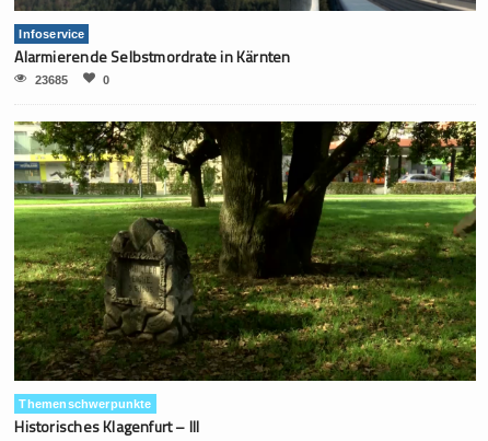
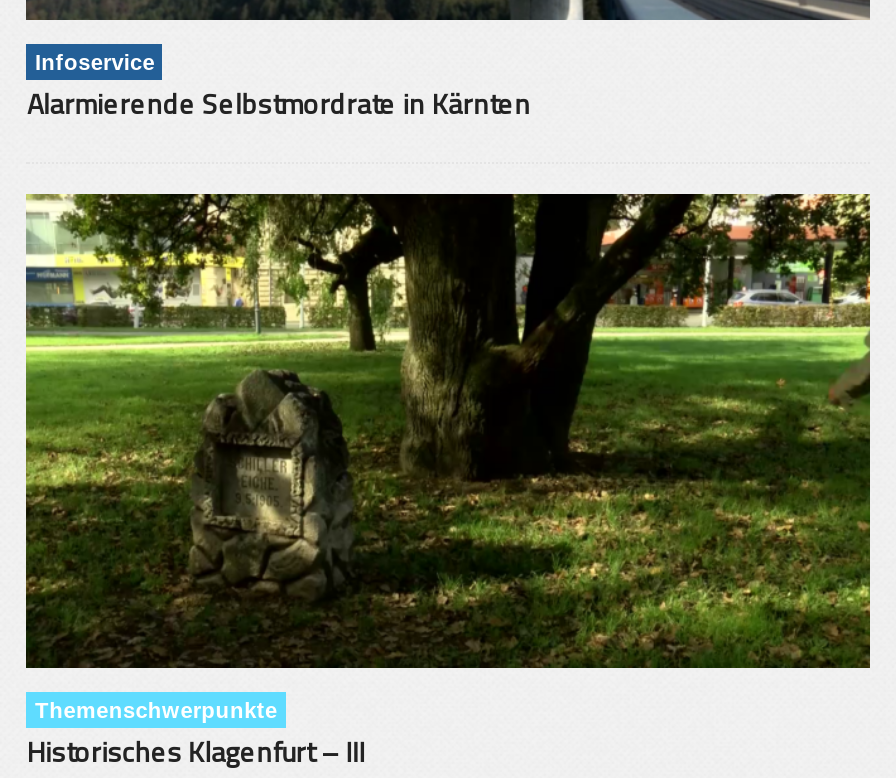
- 23685
- 0
